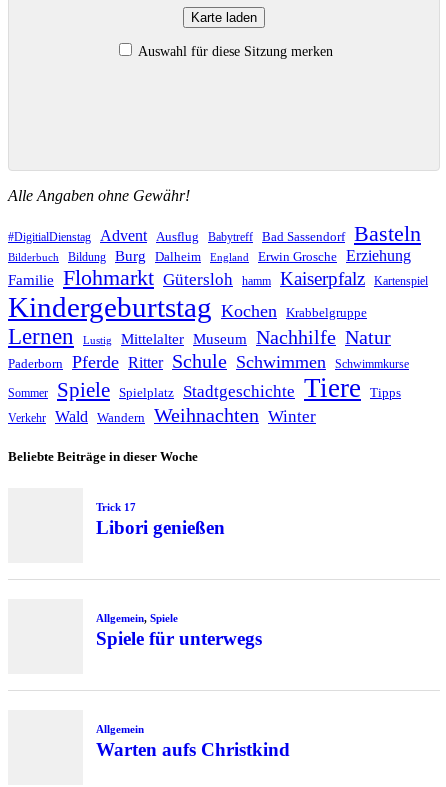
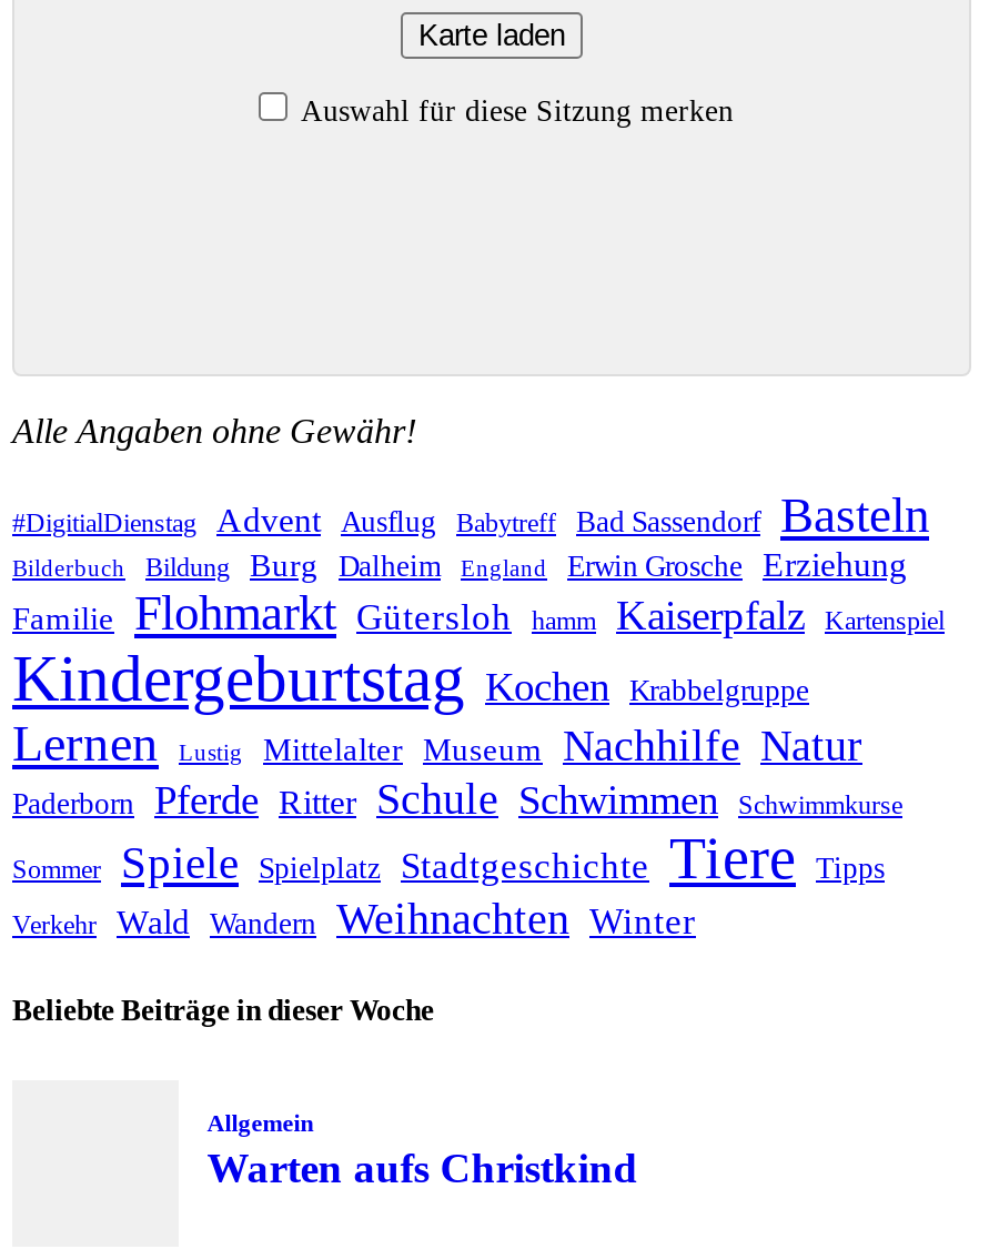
- Trick 17
- Libori genießen

- Allgemein, Spiele
- Spiele für unterwegs
